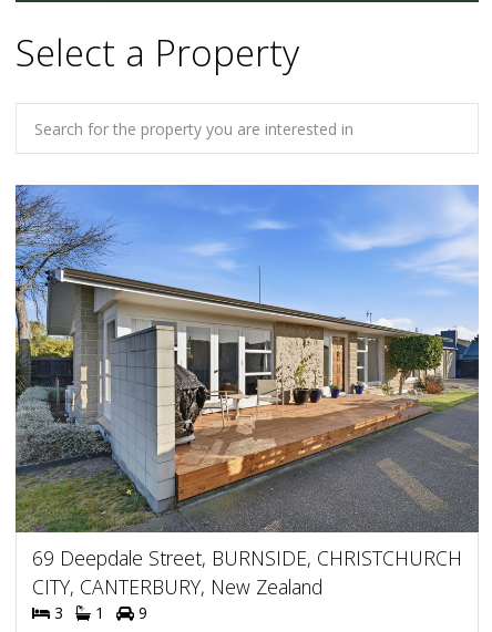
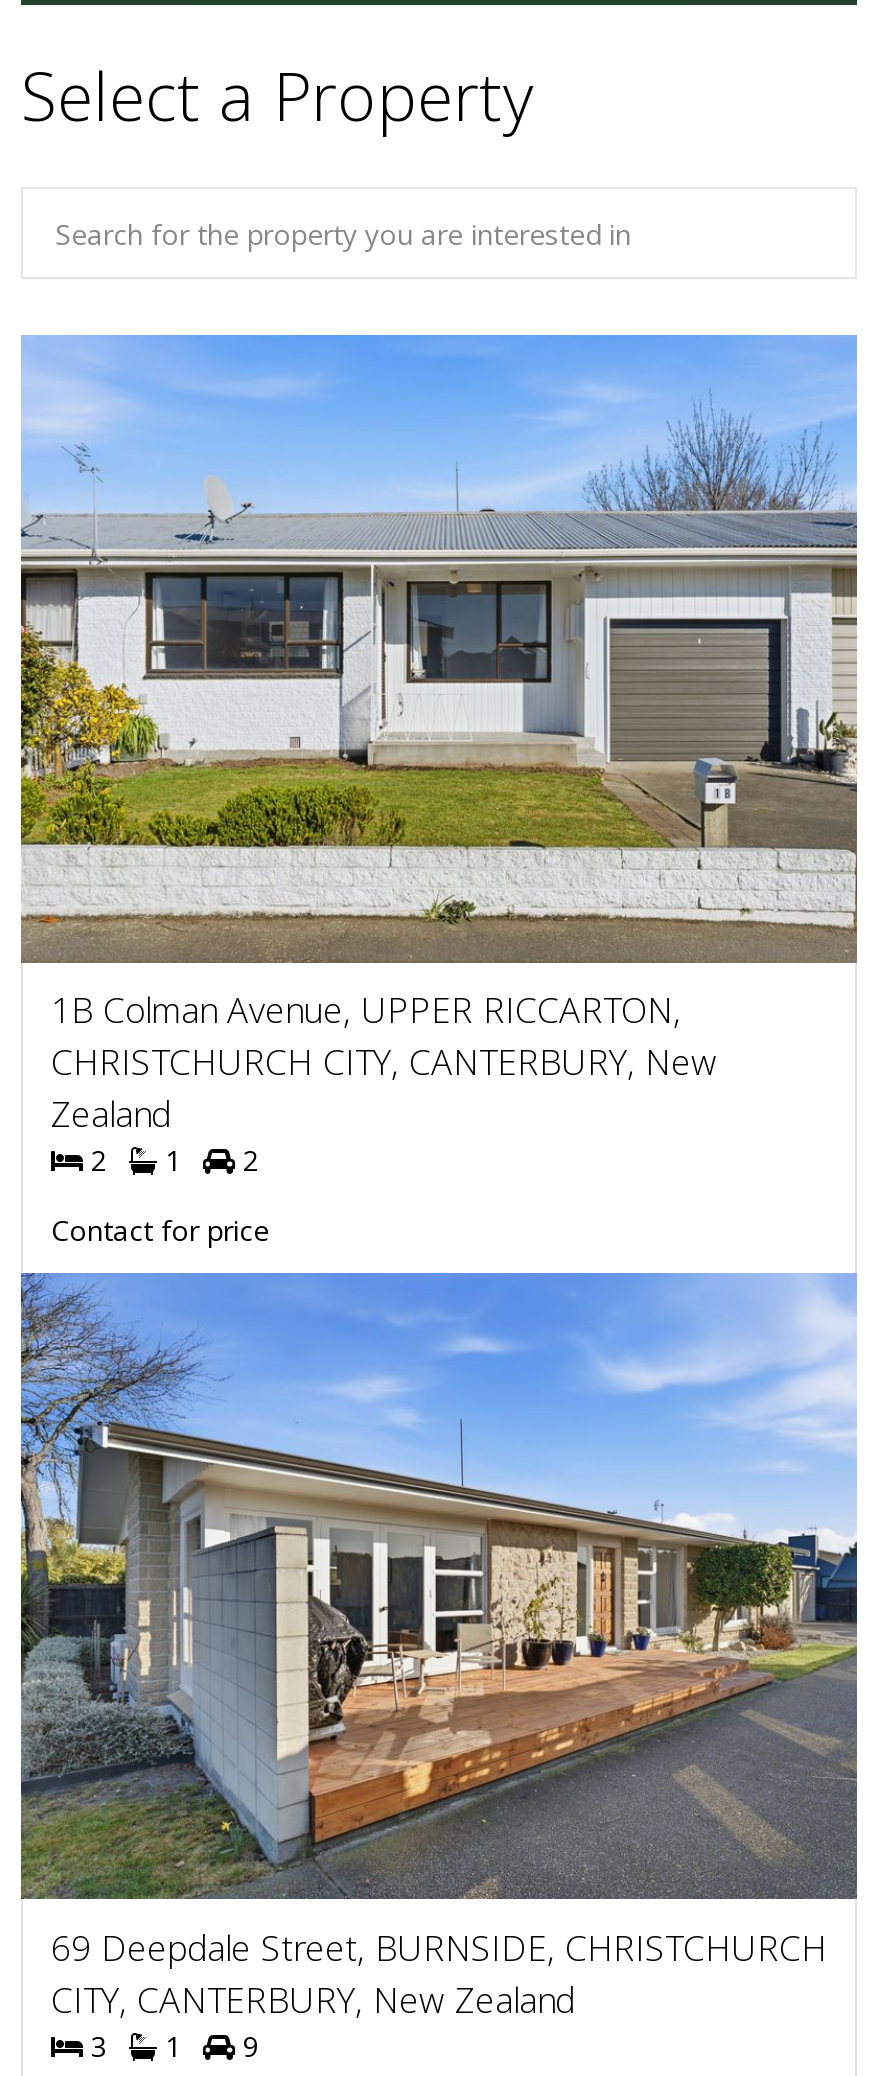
+ [image]
+ 1B Colman Avenue, UPPER RICCARTON,
+ CHRISTCHURCH CITY, CANTERBURY, New
+ Zealand
+ 2
+ 1
+ 2
+ Contact for price
